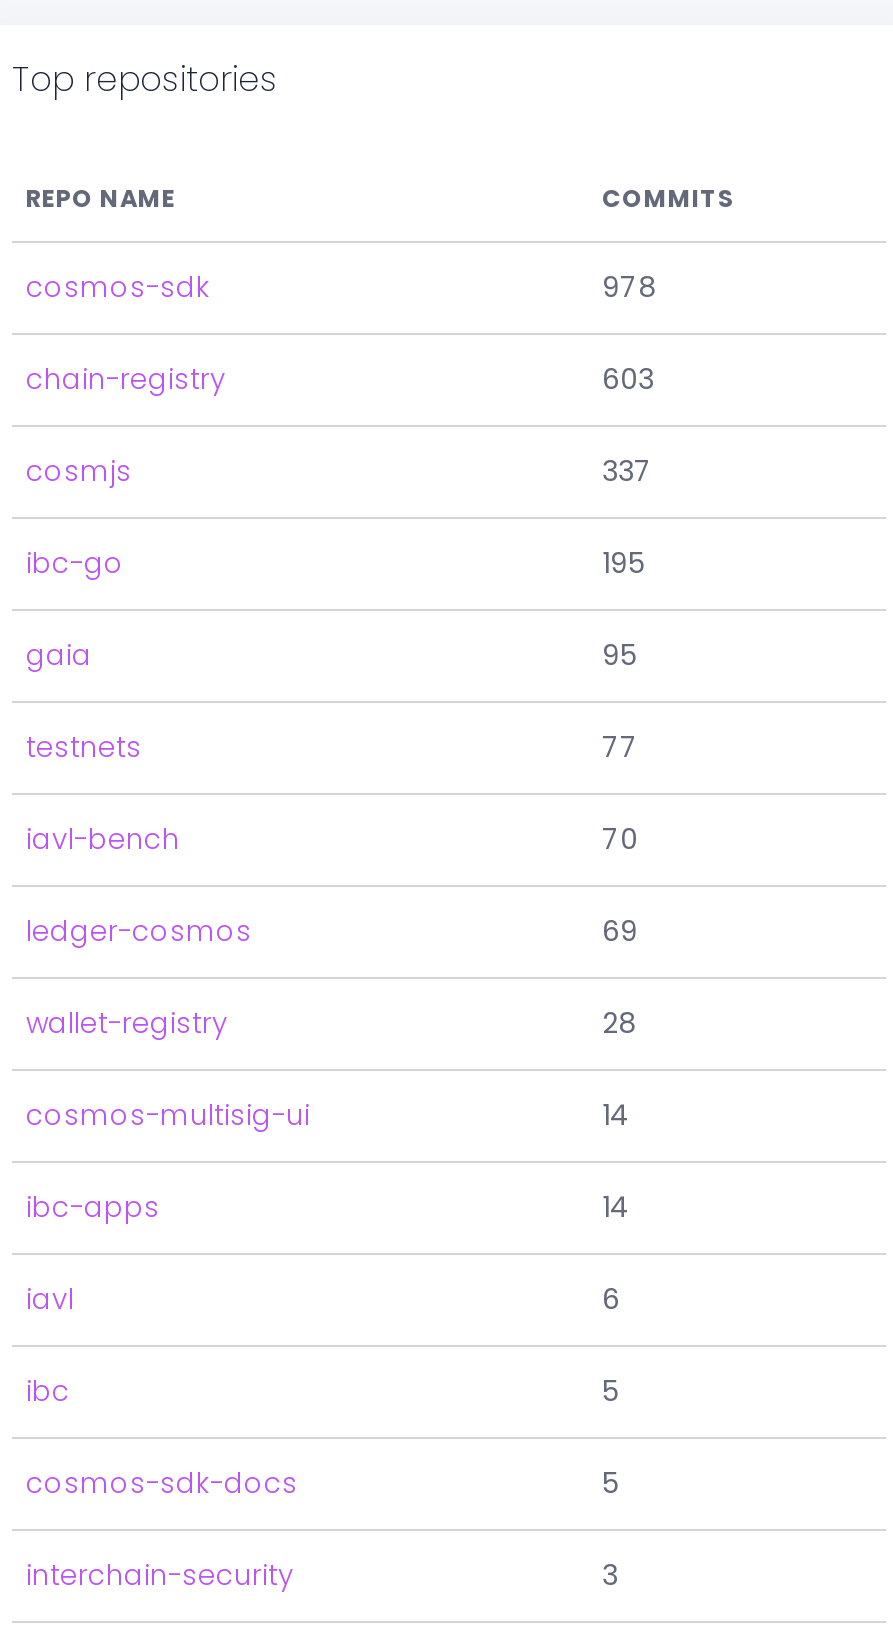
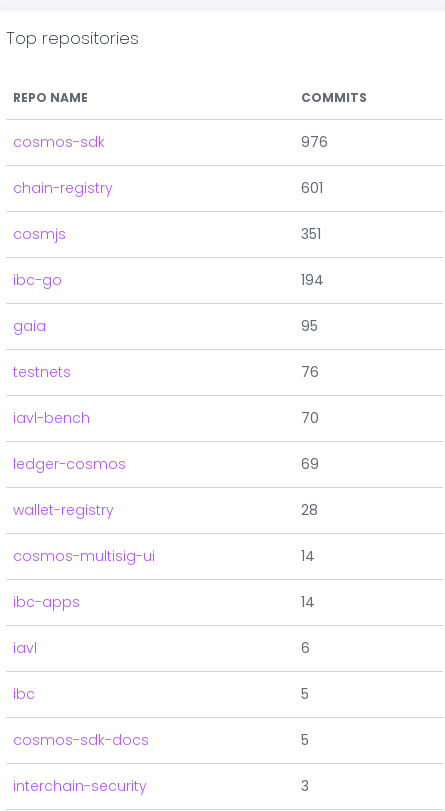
- 978
+ 976

- 603
+ 601

- 337
+ 351

- 195
+ 194

- 77
+ 76
